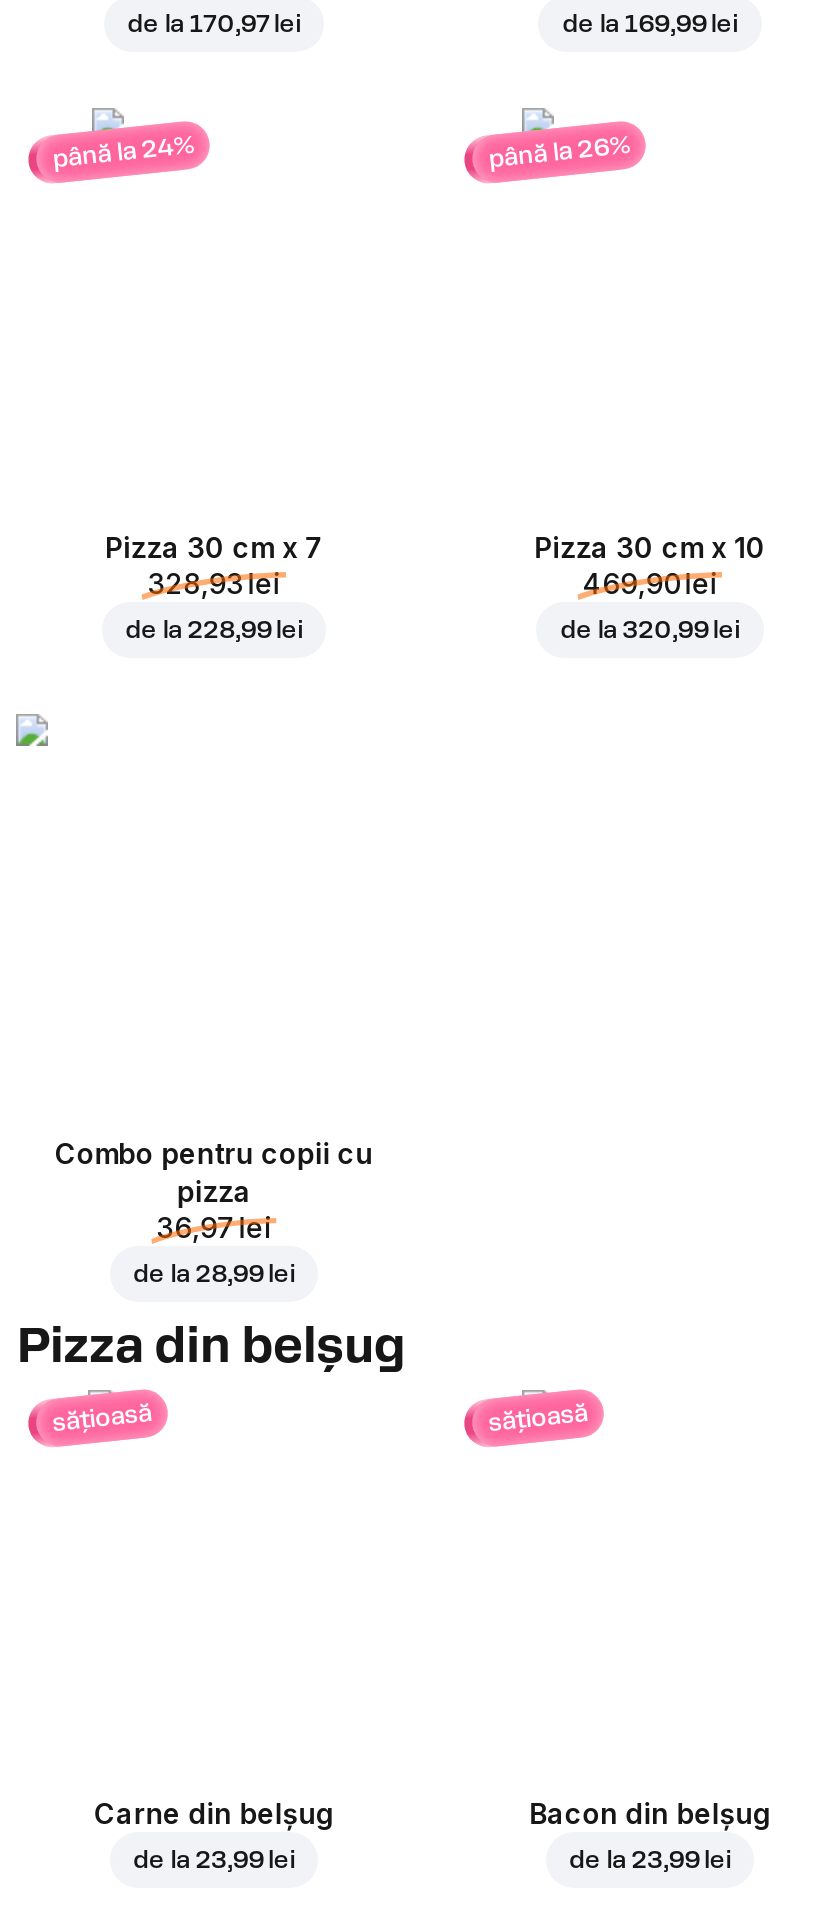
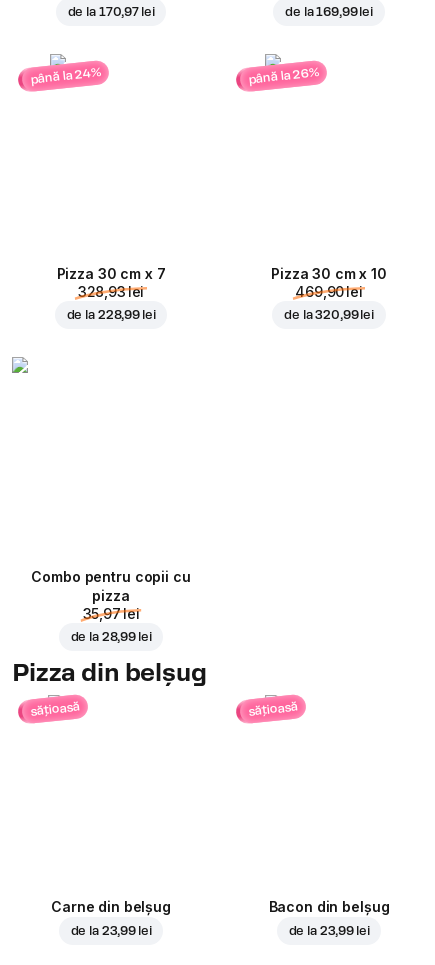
- 36,97 lei
+ 35,97 lei
